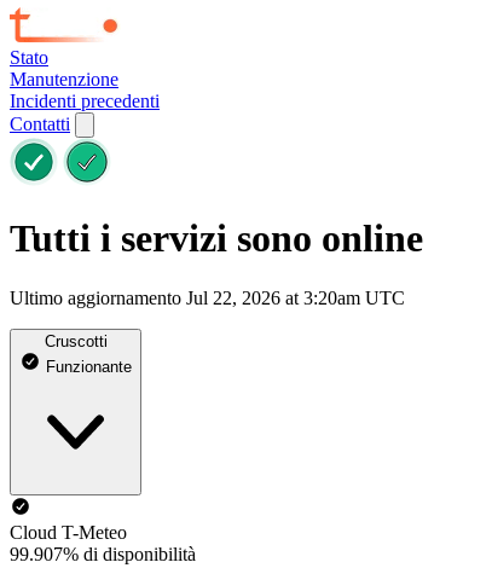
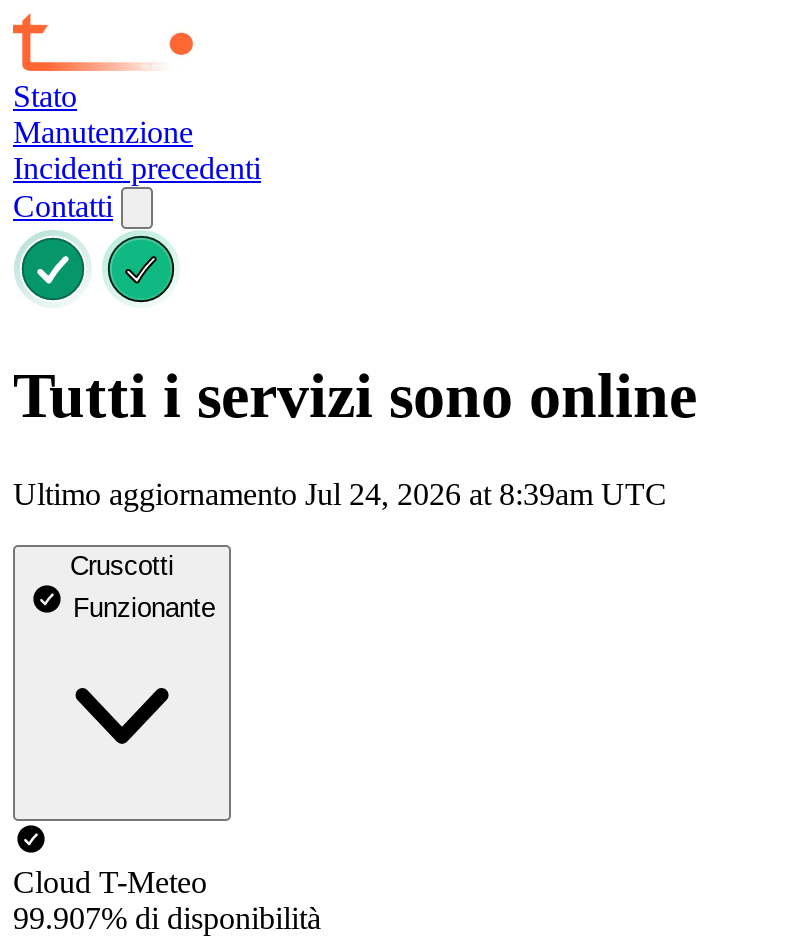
- Ultimo aggiornamento Jul 22, 2026 at 3:20am UTC
+ Ultimo aggiornamento Jul 24, 2026 at 8:39am UTC
